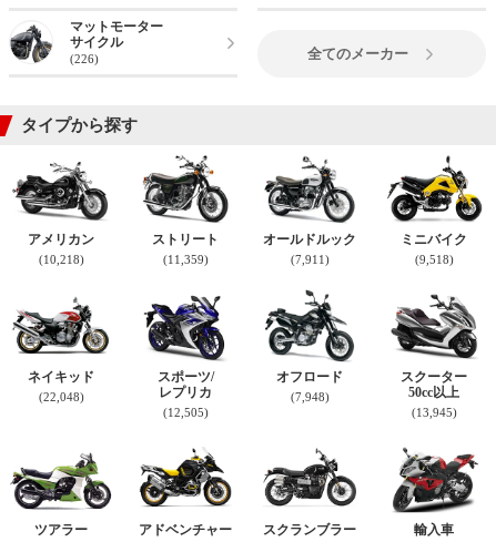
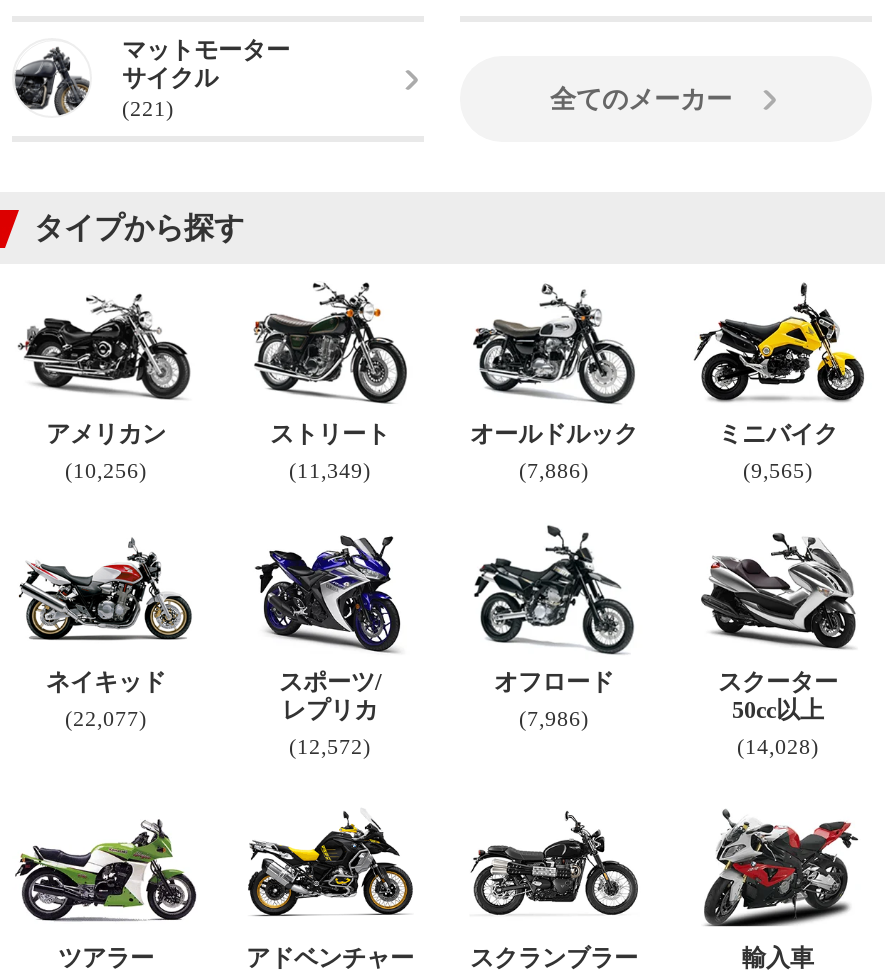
- (226)
+ (221)

- (10,218)
+ (10,256)

- (11,359)
+ (11,349)

- (7,911)
+ (7,886)

- (9,518)
+ (9,565)

- (22,048)
+ (22,077)

- (7,948)
+ (7,986)

- (12,505)
+ (12,572)

- (13,945)
+ (14,028)
